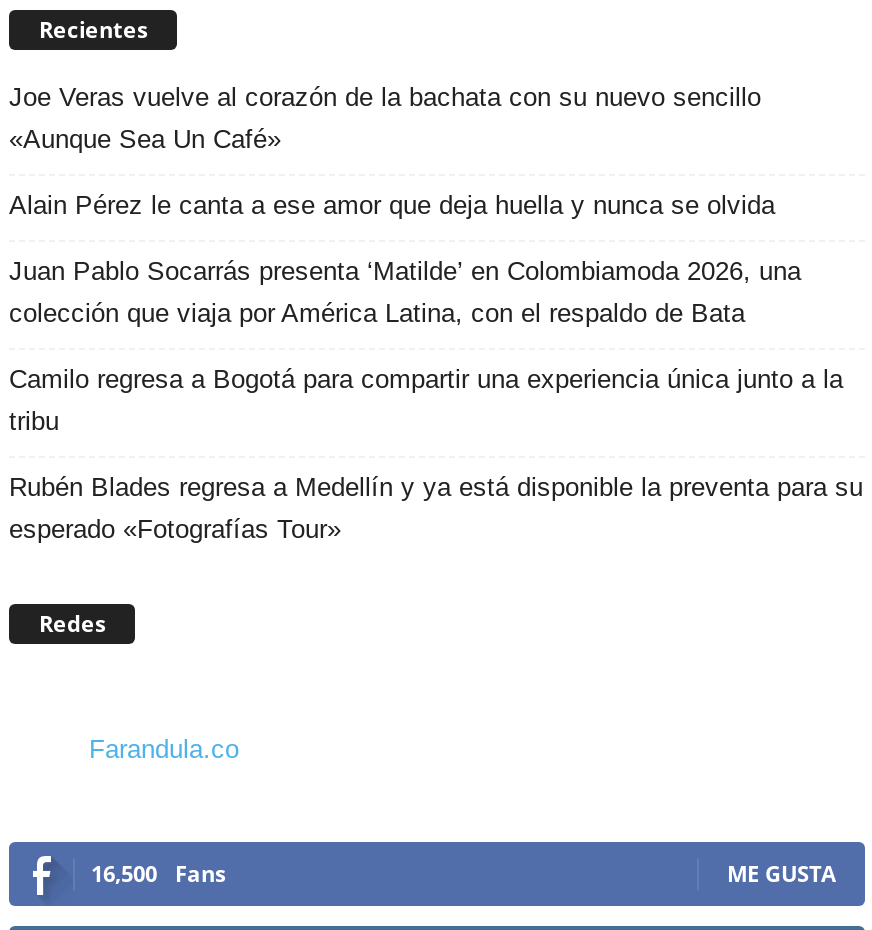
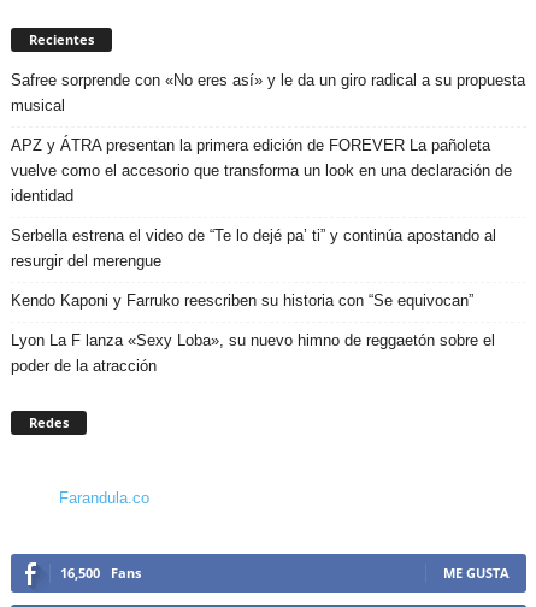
- Joe Veras vuelve al corazón de la bachata con su nuevo sencillo
- «Aunque Sea Un Café»
+ Safree sorprende con «No eres así» y le da un giro radical a su propuesta
+ musical

- Alain Pérez le canta a ese amor que deja huella y nunca se olvida
+ APZ y ÁTRA presentan la primera edición de FOREVER La pañoleta
+ vuelve como el accesorio que transforma un look en una declaración de
+ identidad

- Juan Pablo Socarrás presenta ‘Matilde’ en Colombiamoda 2026, una
- colección que viaja por América Latina, con el respaldo de Bata
+ Serbella estrena el video de “Te lo dejé pa’ ti” y continúa apostando al
+ resurgir del merengue

- Camilo regresa a Bogotá para compartir una experiencia única junto a la
- tribu
+ Kendo Kaponi y Farruko reescriben su historia con “Se equivocan”

- Rubén Blades regresa a Medellín y ya está disponible la preventa para su
- esperado «Fotografías Tour»
+ Lyon La F lanza «Sexy Loba», su nuevo himno de reggaetón sobre el
+ poder de la atracción
